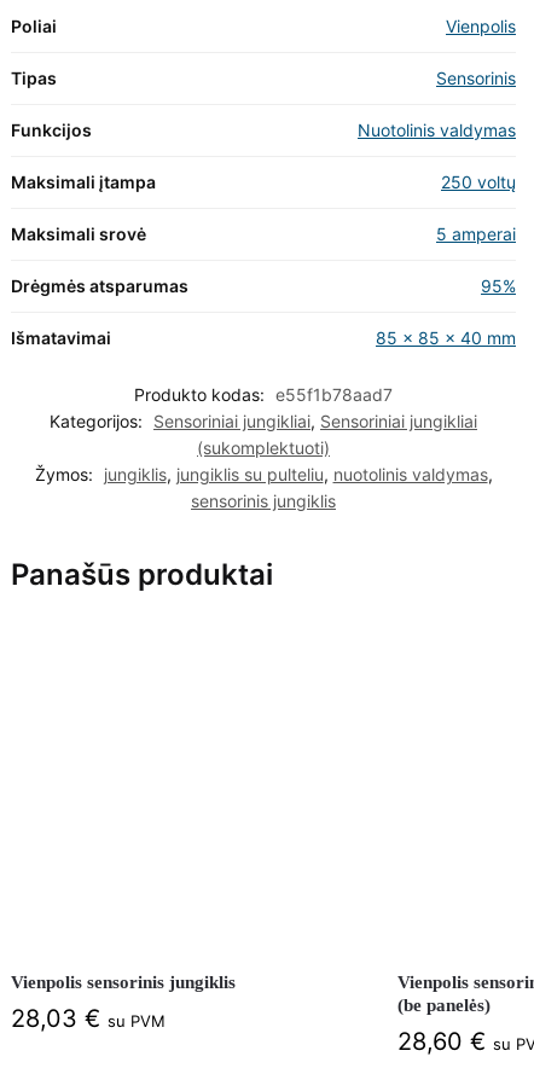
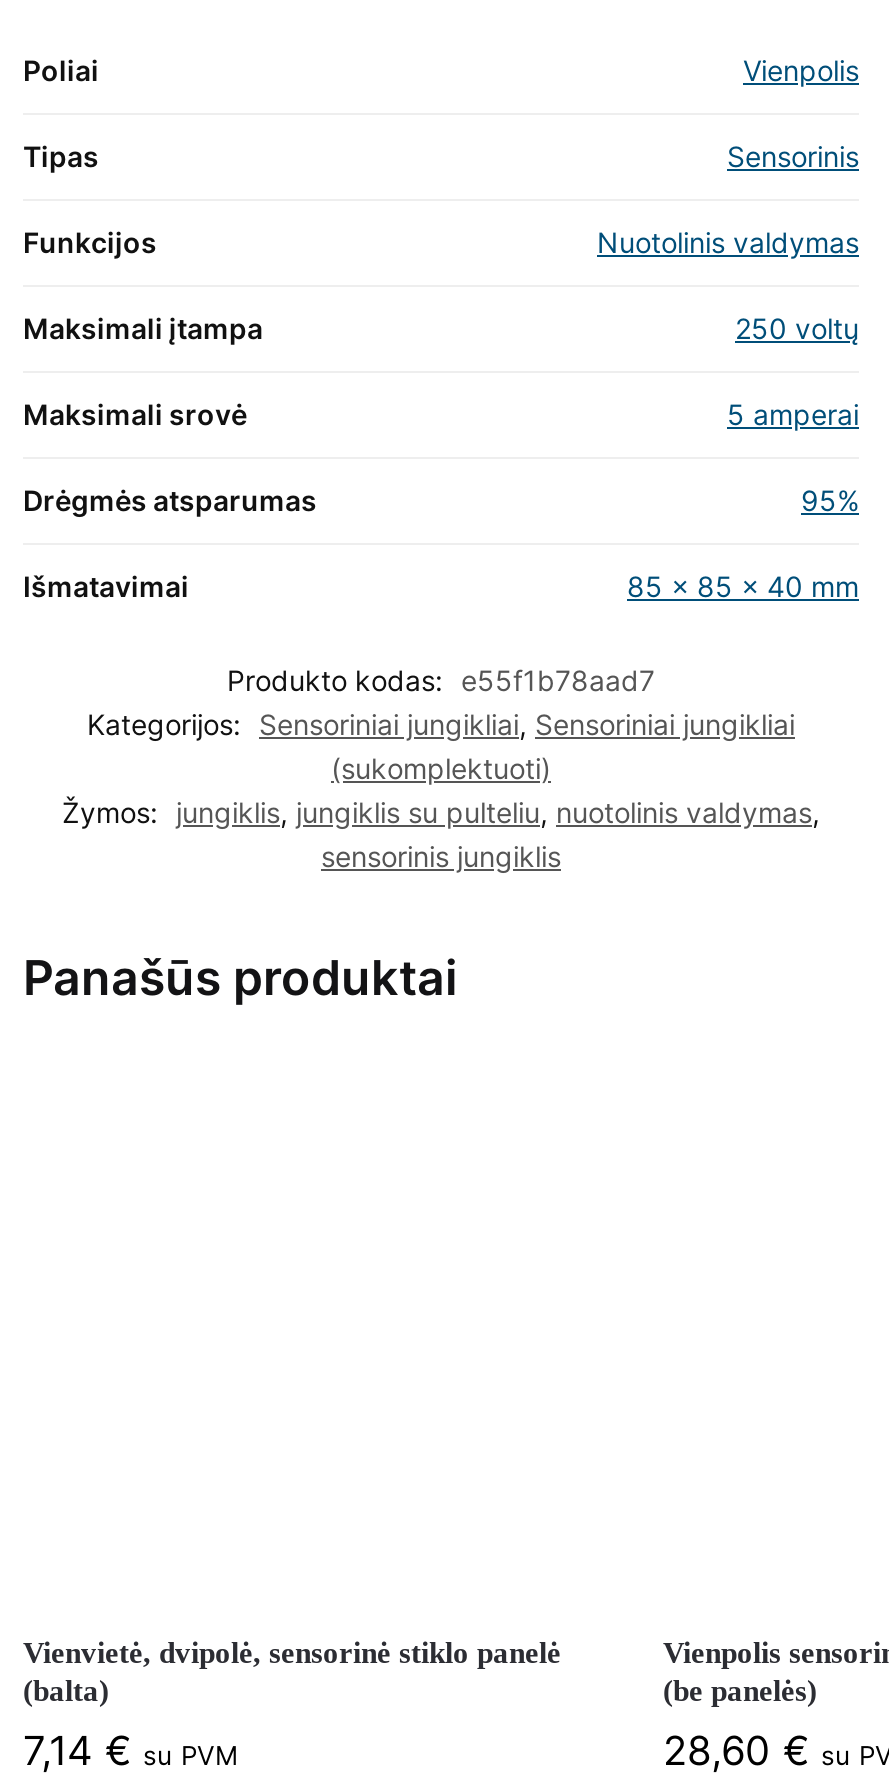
- Vienpolis sensorinis jungiklis
- 28,03 € su PVM
+ Vienvietė, dvipolė, sensorinė stiklo panelė
+ (balta)
+ 7,14 € su PVM
